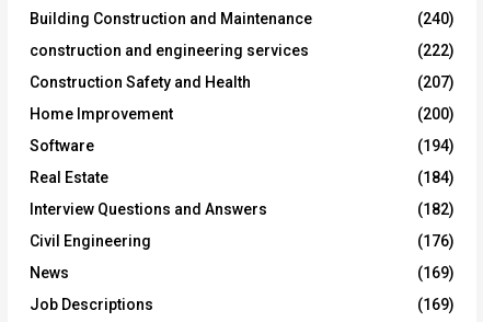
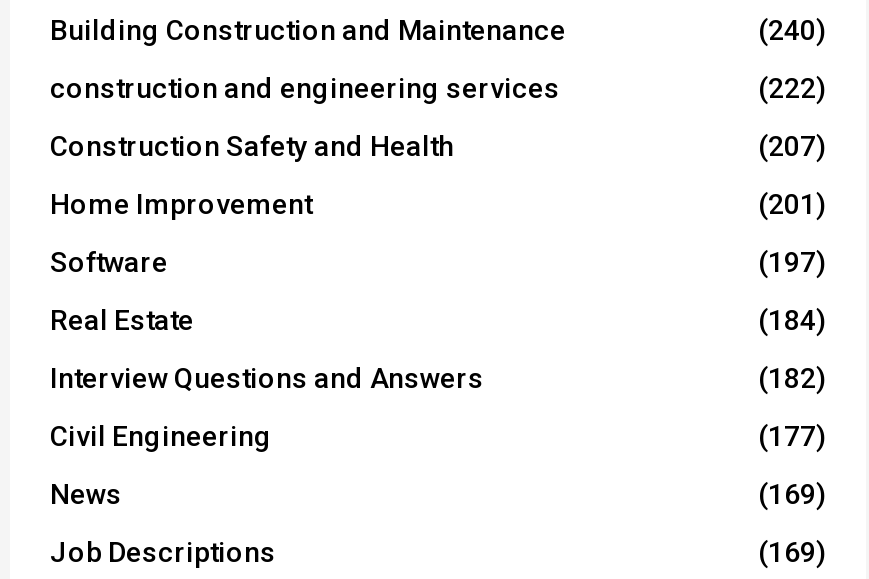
- (200)
+ (201)

- (194)
+ (197)

- (176)
+ (177)
